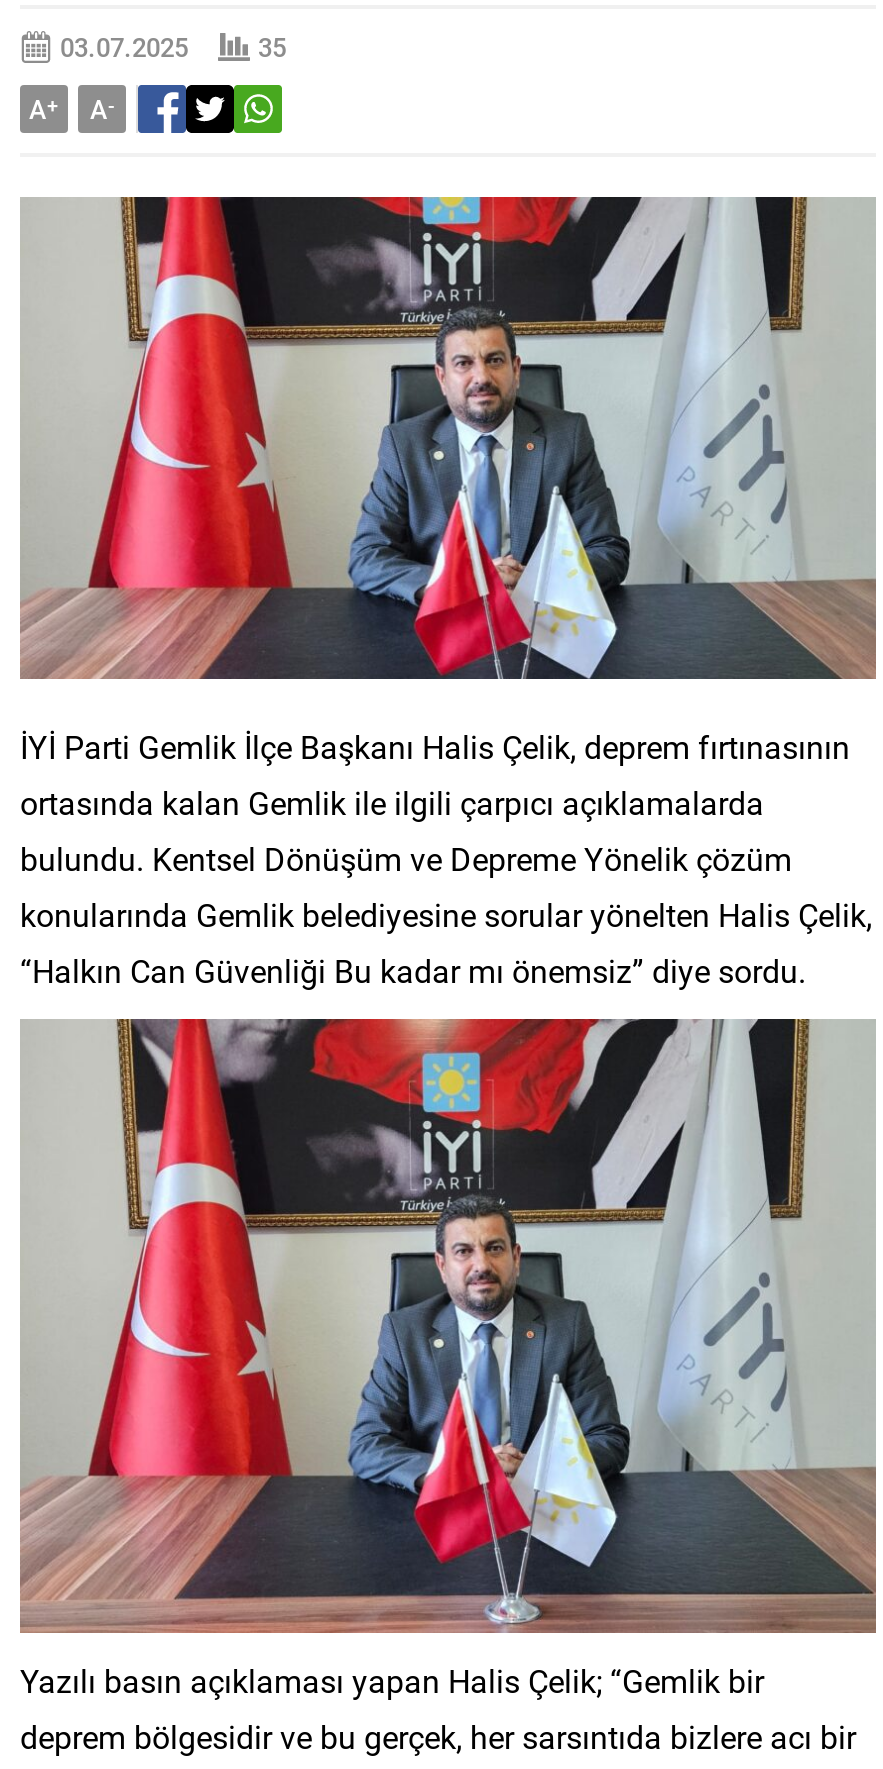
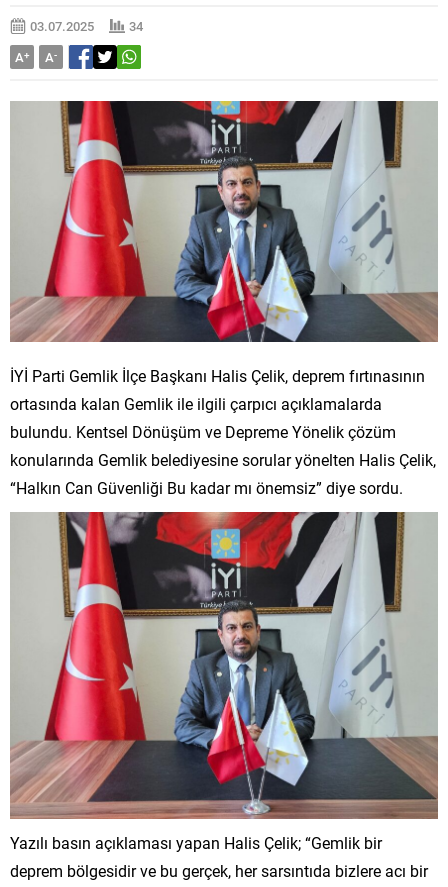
- 03.07.2025 35
+ 03.07.2025 34
